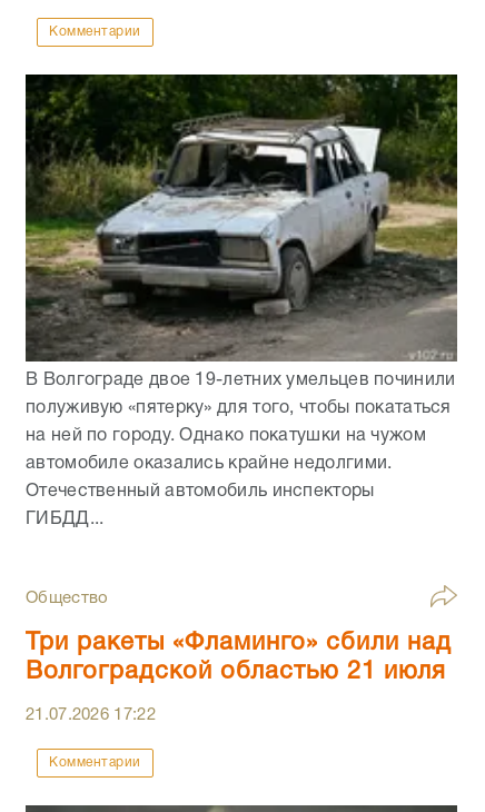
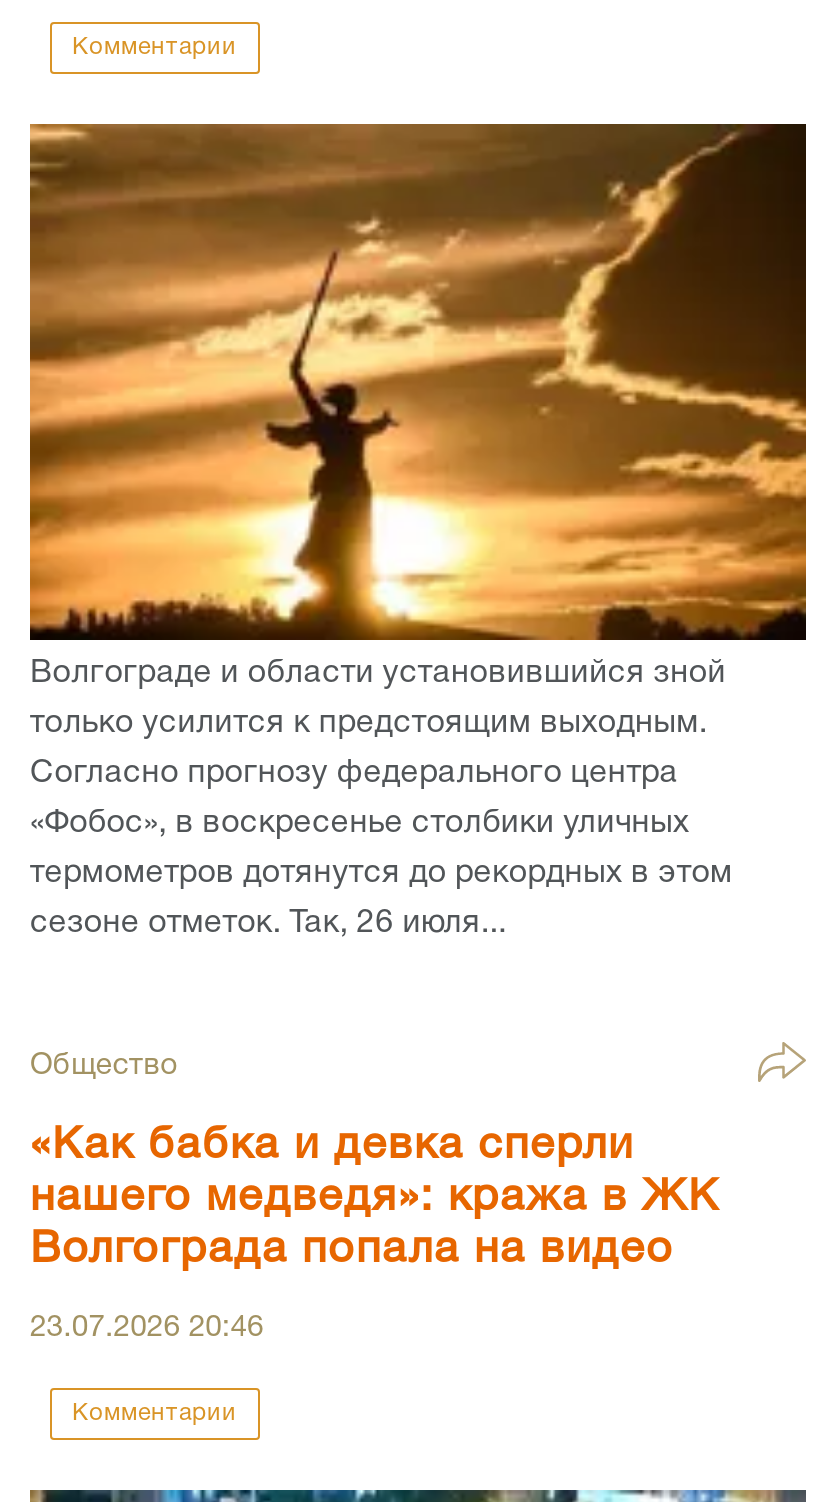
- [image]
- В Волгограде двое 19-летних умельцев починили
+ [image]
+ Волгограде и области установившийся зной

- полуживую «пятерку» для того, чтобы покататься
+ только усилится к предстоящим выходным.

- на ней по городу. Однако покатушки на чужом
+ Согласно прогнозу федерального центра

- автомобиле оказались крайне недолгими.
+ «Фобос», в воскресенье столбики уличных

- Отечественный автомобиль инспекторы
+ термометров дотянутся до рекордных в этом

- ГИБДД...
+ сезоне отметок. Так, 26 июля...

- Три ракеты «Фламинго» сбили над
- Волгоградской областью 21 июля
+ «Как бабка и девка сперли
+ нашего медведя»: кража в ЖК
+ Волгограда попала на видео

- 21.07.2026 17:22
+ 23.07.2026 20:46
